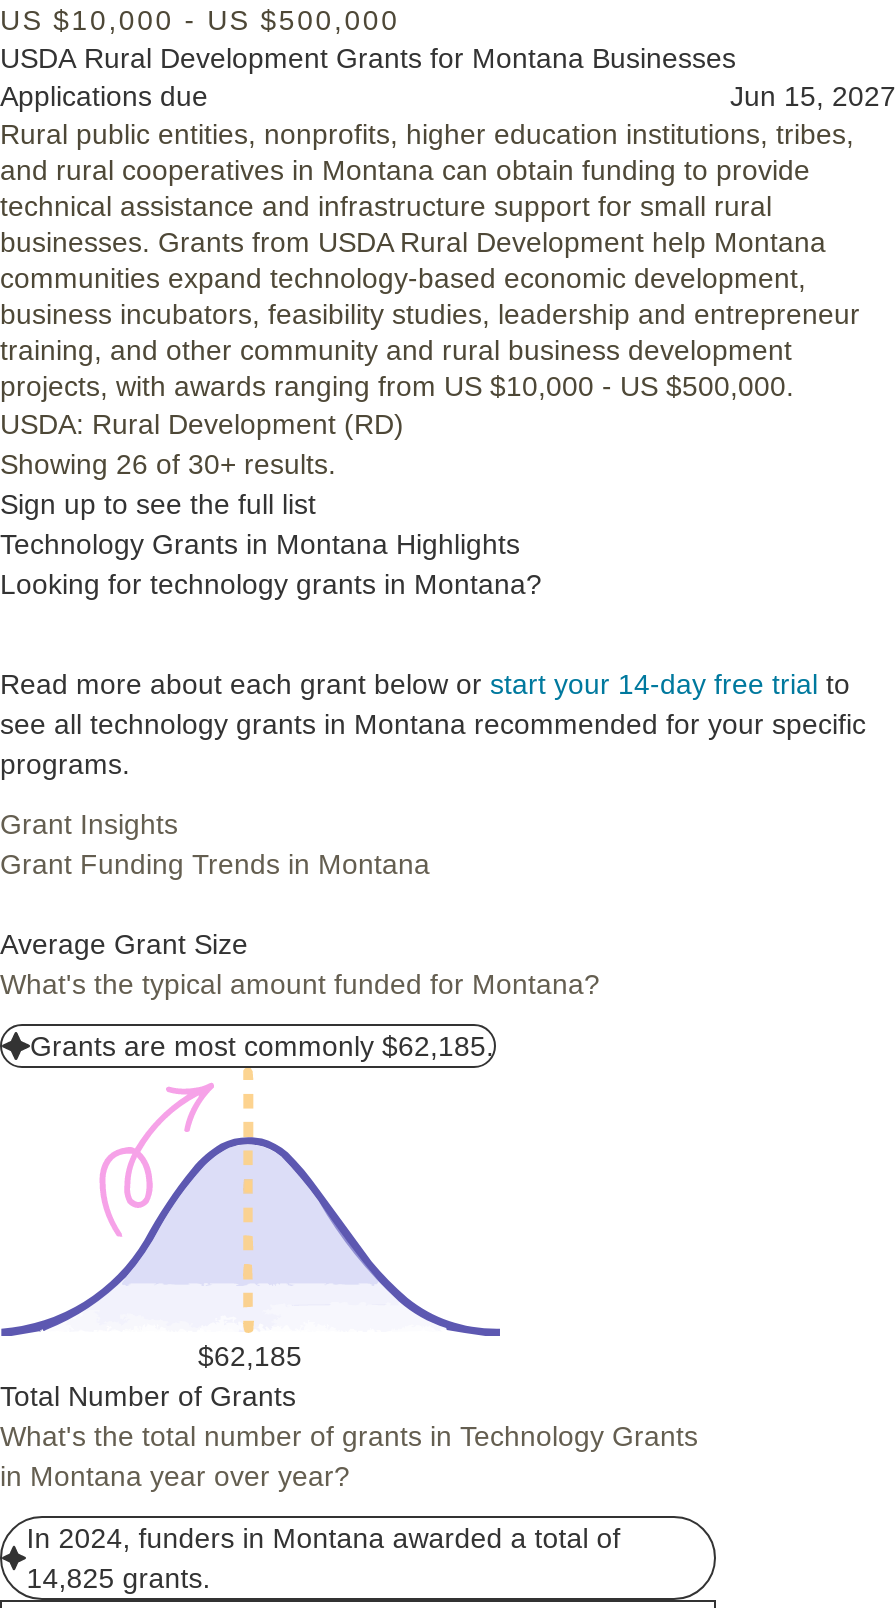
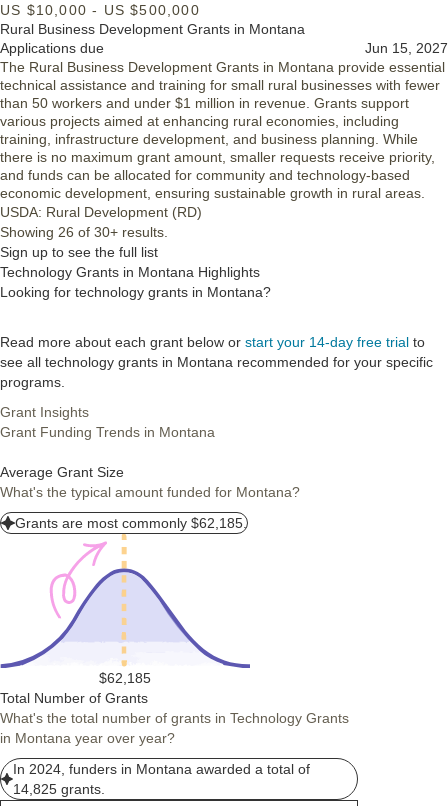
- USDA Rural Development Grants for Montana Businesses
+ Rural Business Development Grants in Montana

- Rural public entities, nonprofits, higher education institutions, tribes,
- and rural cooperatives in Montana can obtain funding to provide
- technical assistance and infrastructure support for small rural
- businesses. Grants from USDA Rural Development help Montana
- communities expand technology-based economic development,
- business incubators, feasibility studies, leadership and entrepreneur
- training, and other community and rural business development
- projects, with awards ranging from US $10,000 - US $500,000.
+ The Rural Business Development Grants in Montana provide essential
+ technical assistance and training for small rural businesses with fewer
+ than 50 workers and under $1 million in revenue. Grants support
+ various projects aimed at enhancing rural economies, including
+ training, infrastructure development, and business planning. While
+ there is no maximum grant amount, smaller requests receive priority,
+ and funds can be allocated for community and technology-based
+ economic development, ensuring sustainable growth in rural areas.
